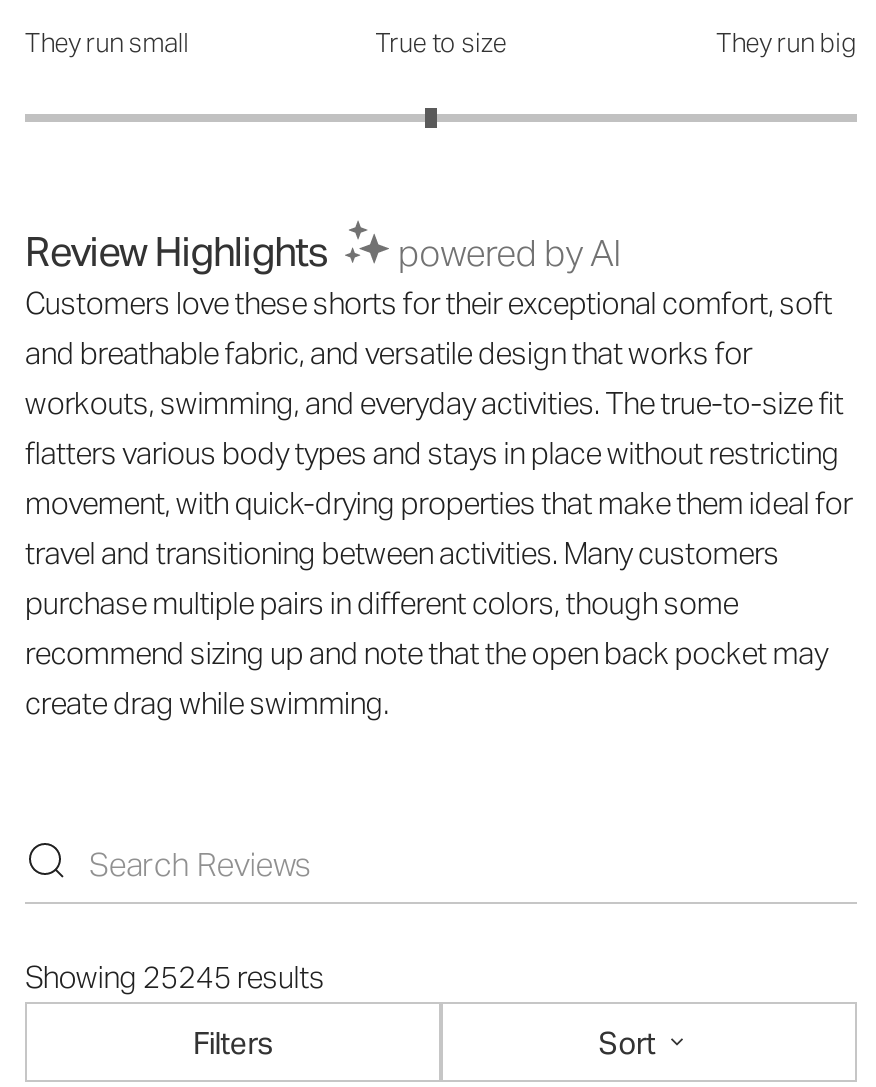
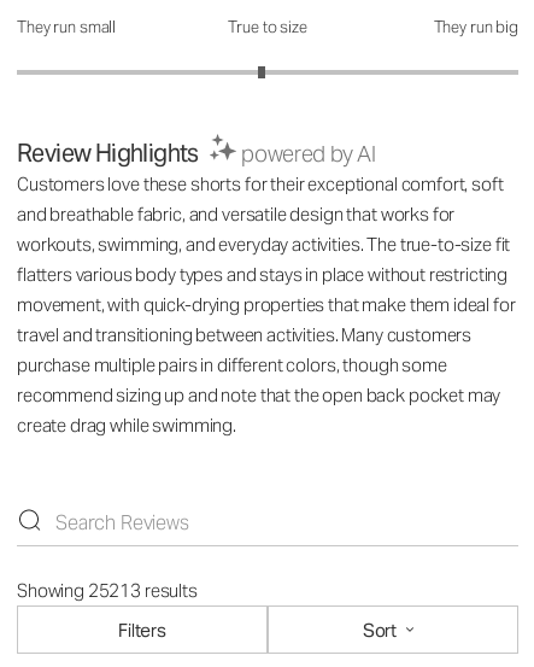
- Showing 25245 results
+ Showing 25213 results
